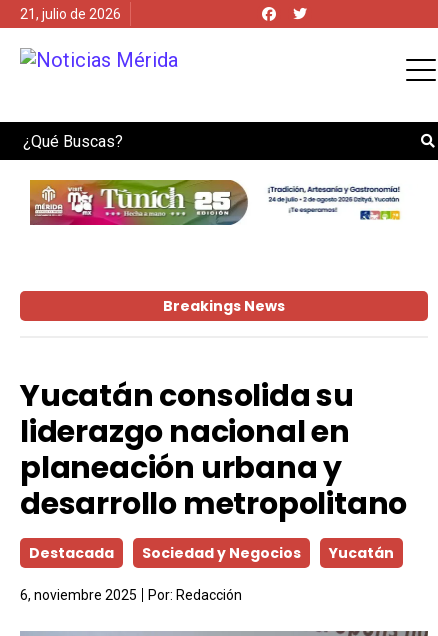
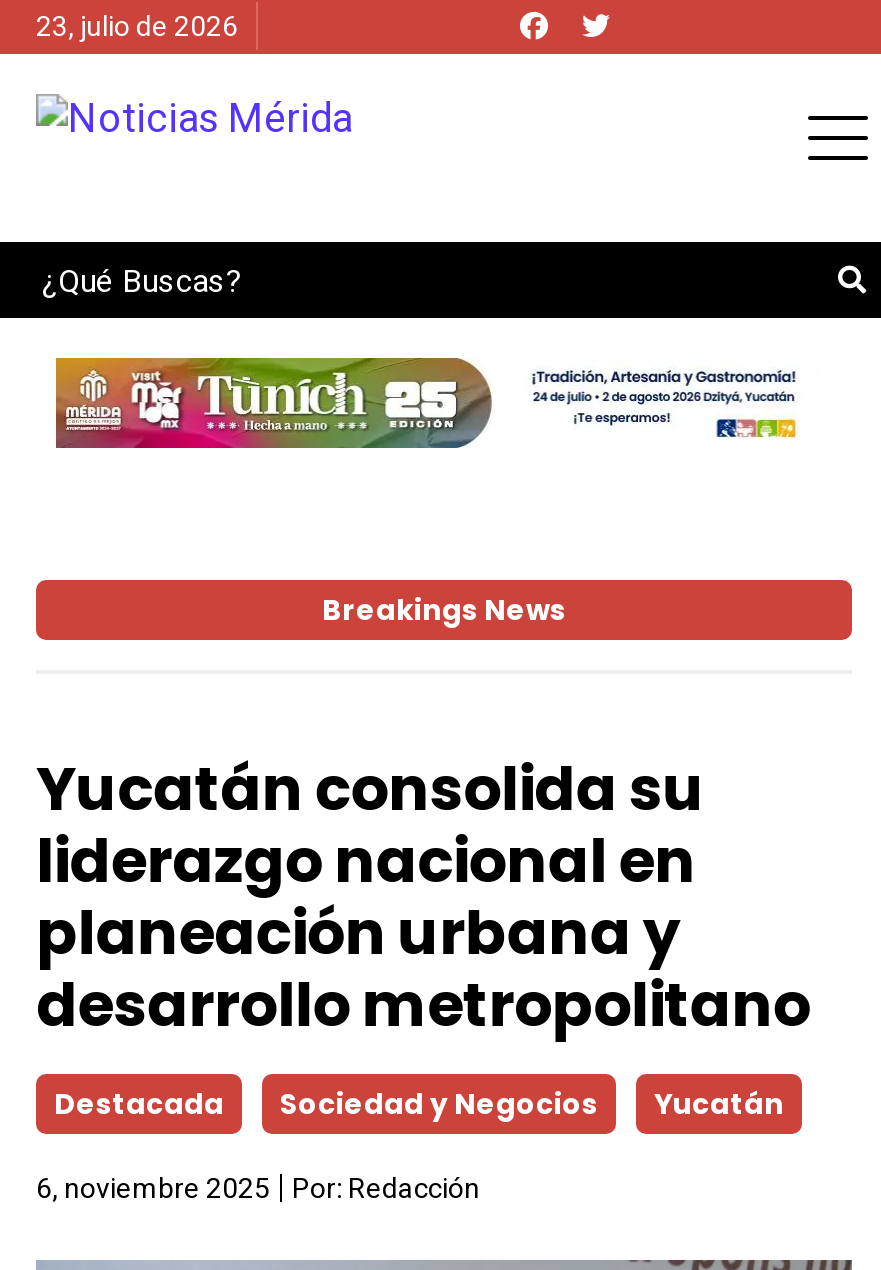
- 21, julio de 2026
+ 23, julio de 2026
